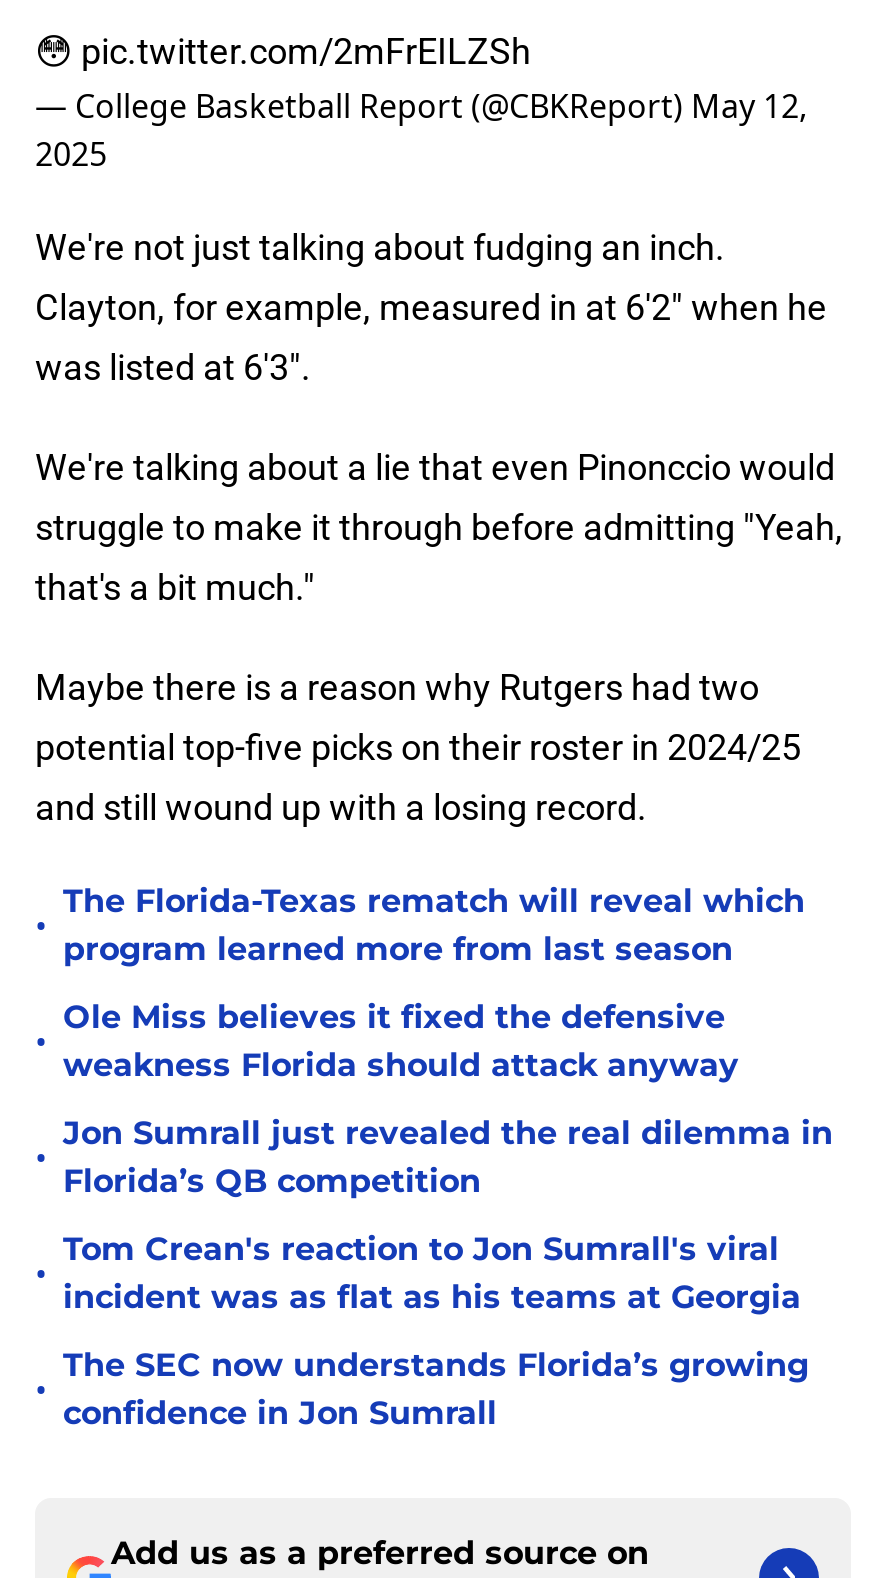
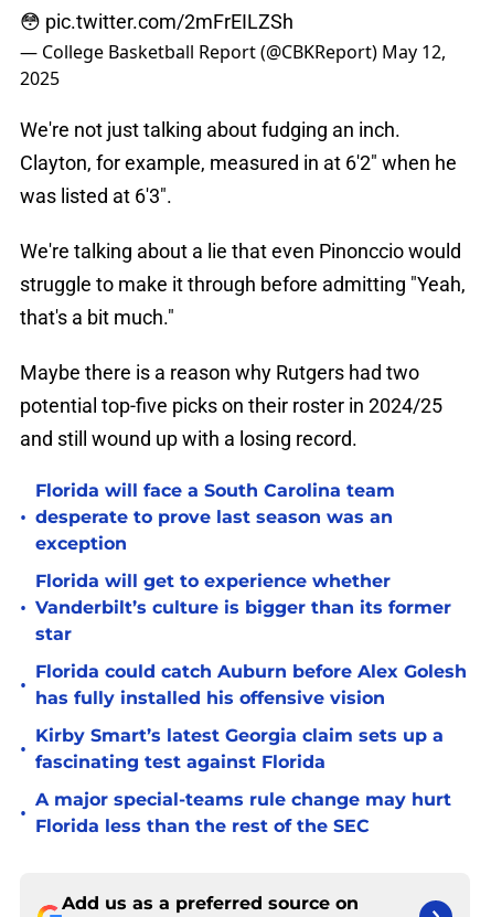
- The Florida-Texas rematch will reveal which
- program learned more from last season
+ Florida will face a South Carolina team
+ desperate to prove last season was an
+ exception

- Ole Miss believes it fixed the defensive
- weakness Florida should attack anyway
+ Florida will get to experience whether
+ Vanderbilt’s culture is bigger than its former
+ star

- Jon Sumrall just revealed the real dilemma in
- Florida’s QB competition
+ Florida could catch Auburn before Alex Golesh
+ has fully installed his offensive vision

- Tom Crean's reaction to Jon Sumrall's viral
- incident was as flat as his teams at Georgia
+ Kirby Smart’s latest Georgia claim sets up a
+ fascinating test against Florida

- The SEC now understands Florida’s growing
- confidence in Jon Sumrall
+ A major special-teams rule change may hurt
+ Florida less than the rest of the SEC
